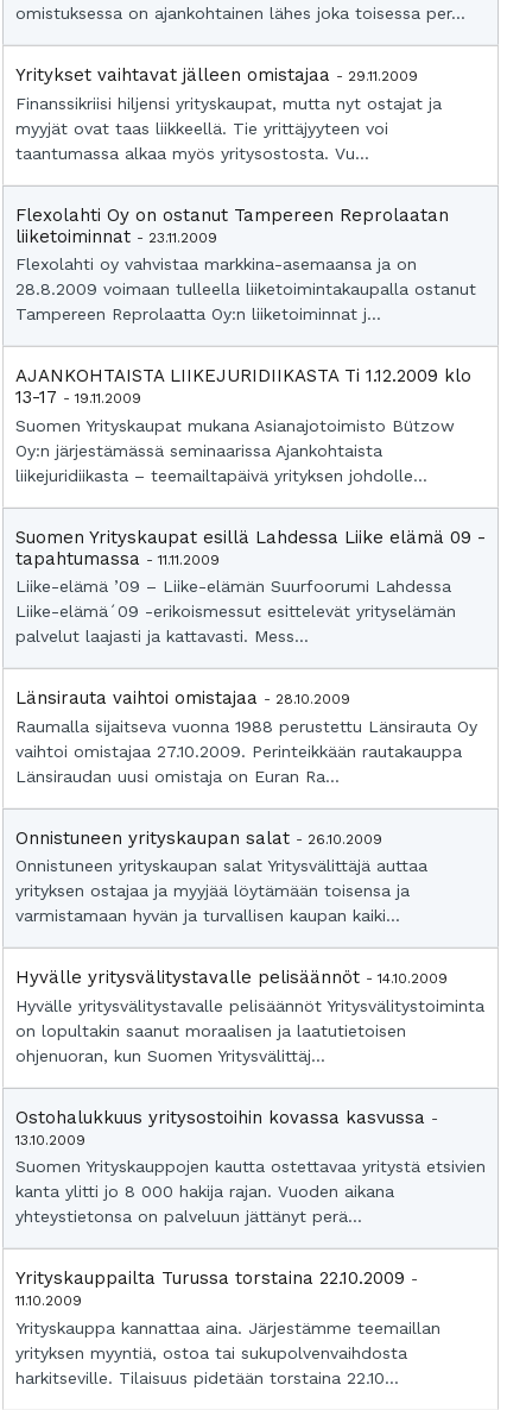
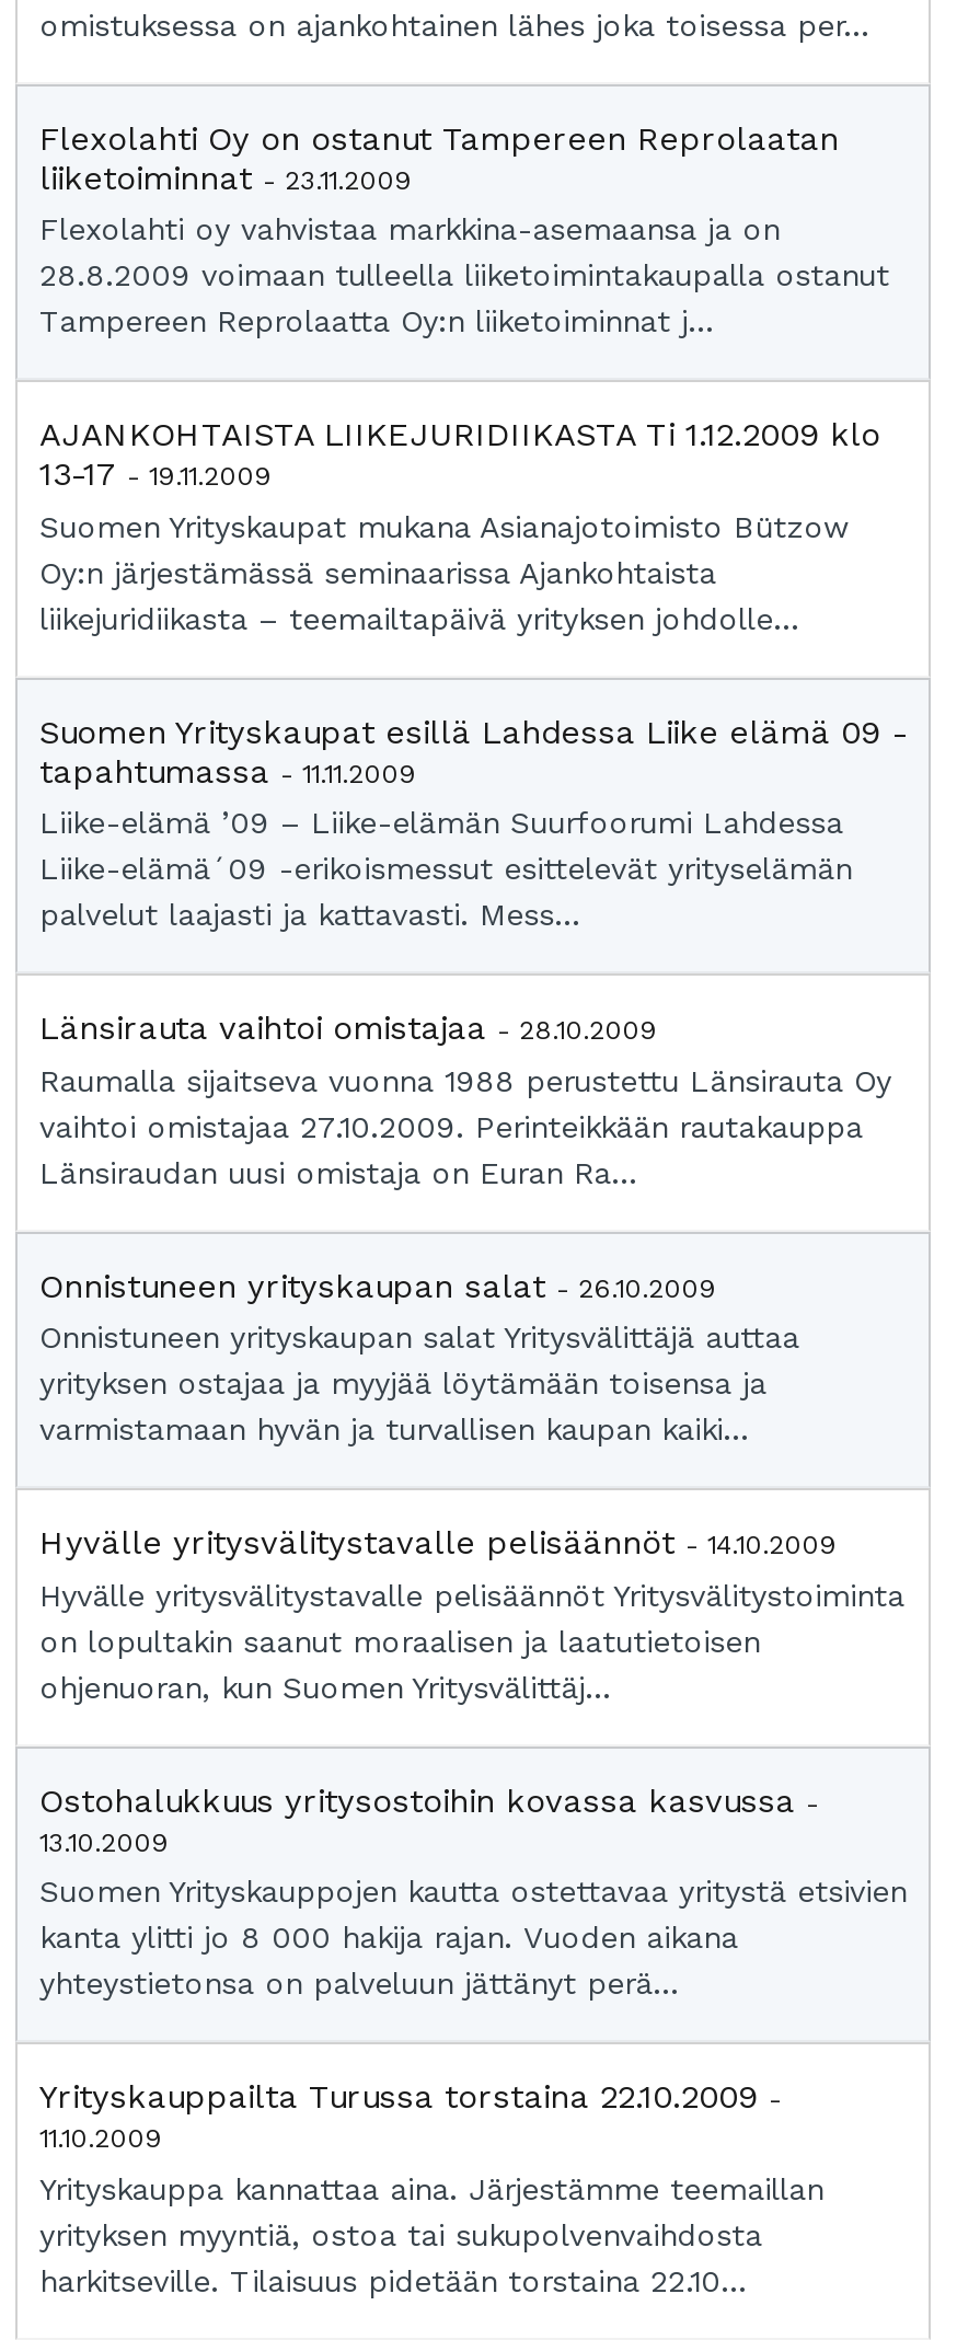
- Yritykset vaihtavat jälleen omistajaa - 29.11.2009
- Finanssikriisi hiljensi yrityskaupat, mutta nyt ostajat ja
- myyjät ovat taas liikkeellä. Tie yrittäjyyteen voi
- taantumassa alkaa myös yritysostosta. Vu...
